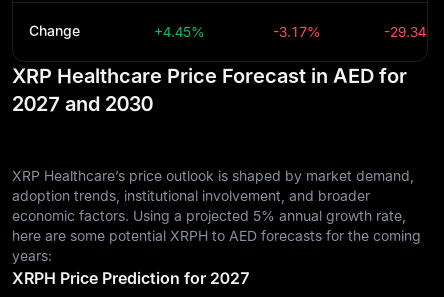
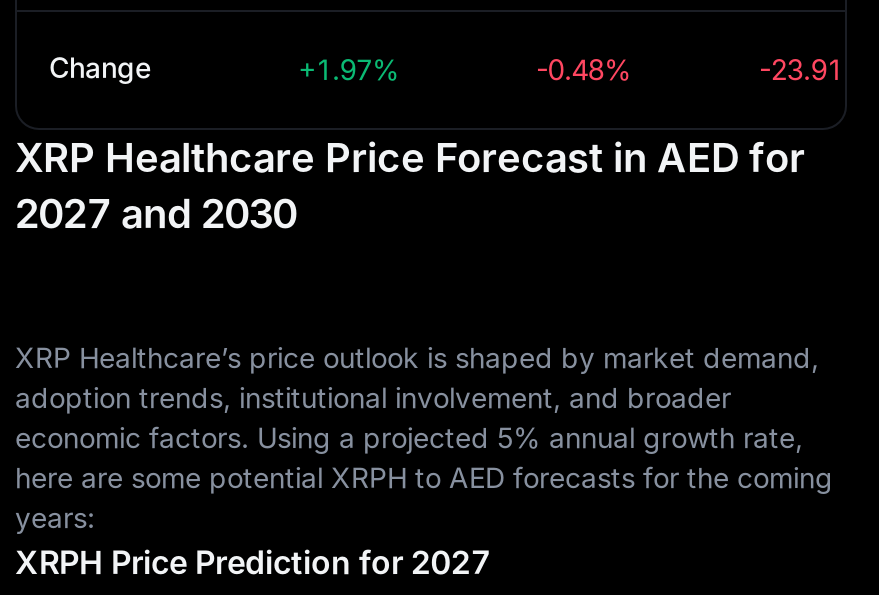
- +4.45%
+ +1.97%

- -3.17%
+ -0.48%

- -29.34%
+ -23.91%
